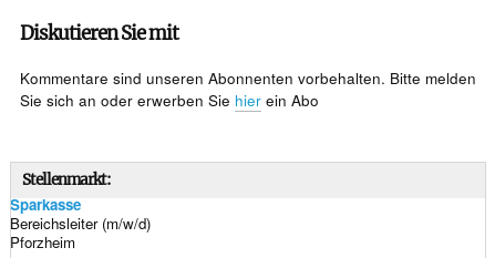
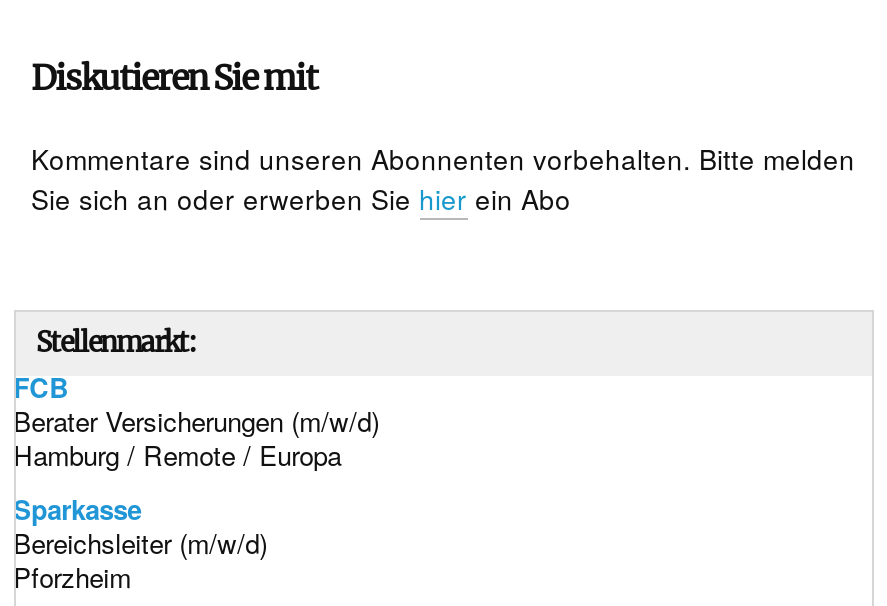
+ FCB
+ Berater Versicherungen (m/w/d)
+ Hamburg / Remote / Europa
